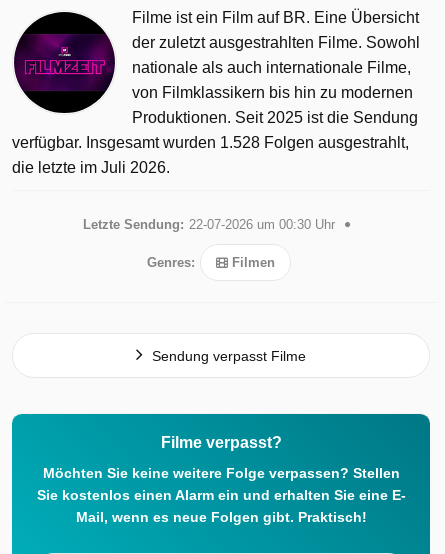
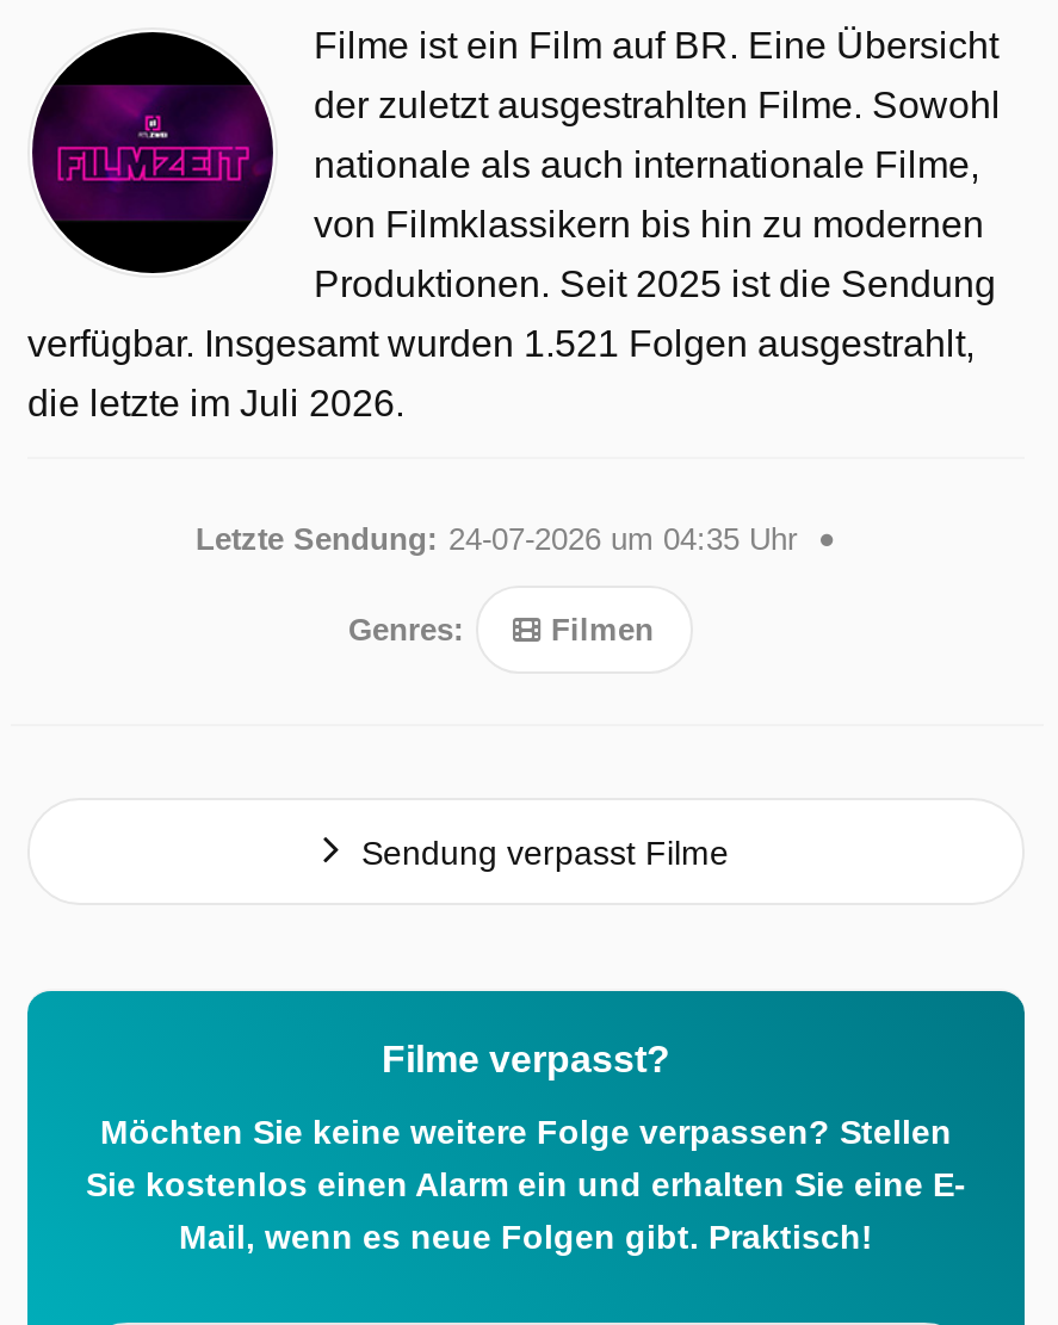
- verfügbar. Insgesamt wurden 1.528 Folgen ausgestrahlt,
+ verfügbar. Insgesamt wurden 1.521 Folgen ausgestrahlt,

- Letzte Sendung: 22-07-2026 um 00:30 Uhr
+ Letzte Sendung: 24-07-2026 um 04:35 Uhr
